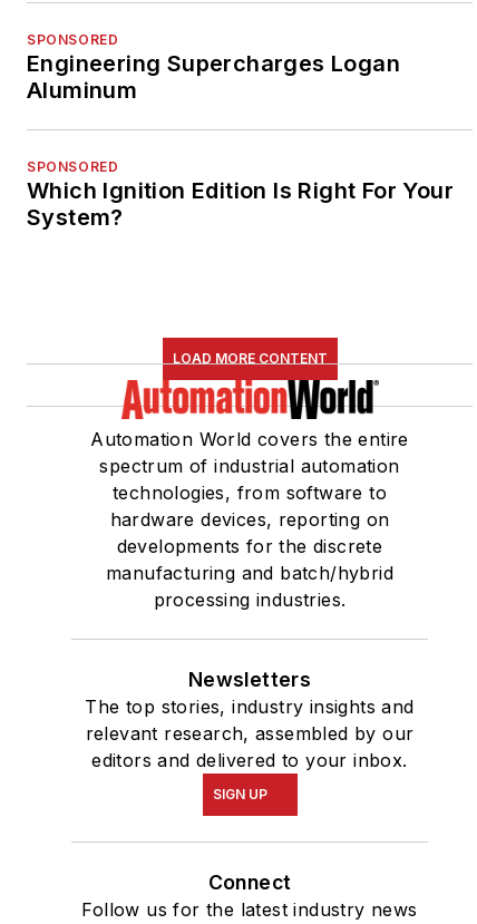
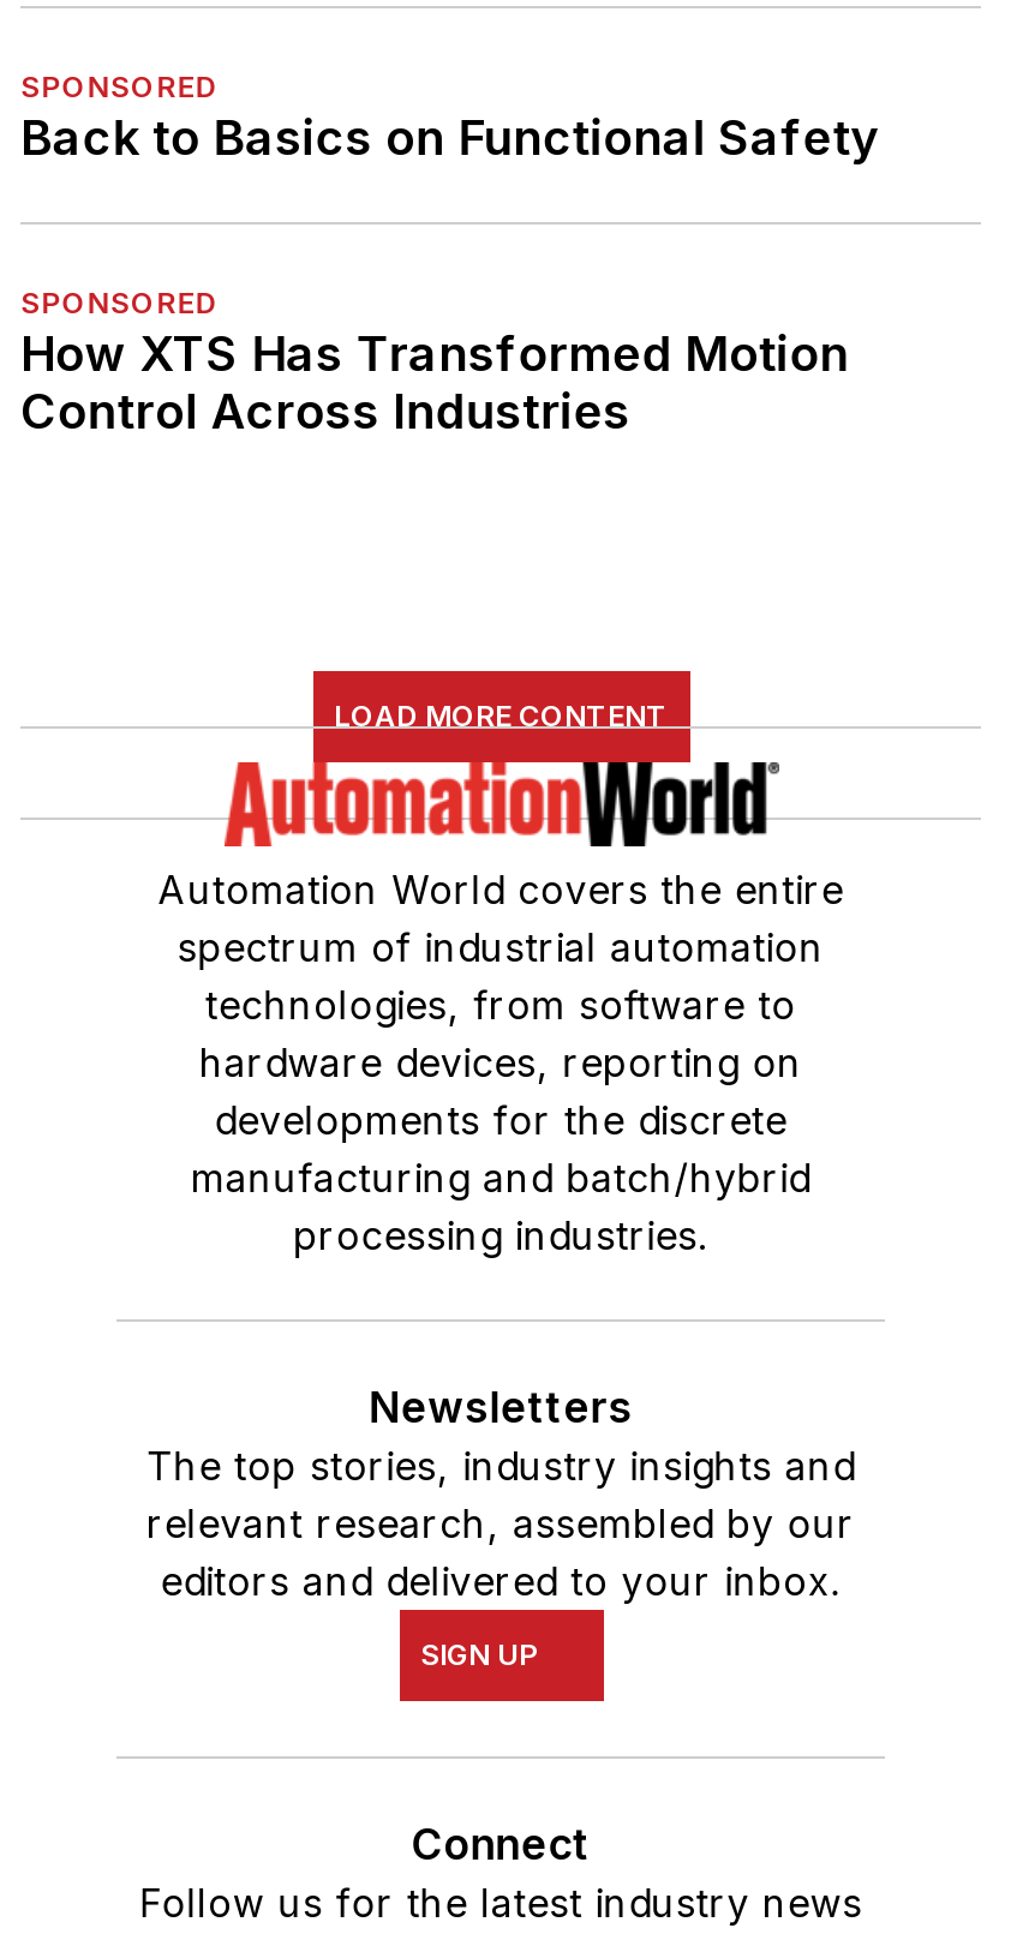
- Engineering Supercharges Logan
- Aluminum
+ Back to Basics on Functional Safety

- Which Ignition Edition Is Right For Your
- System?
+ How XTS Has Transformed Motion
+ Control Across Industries
